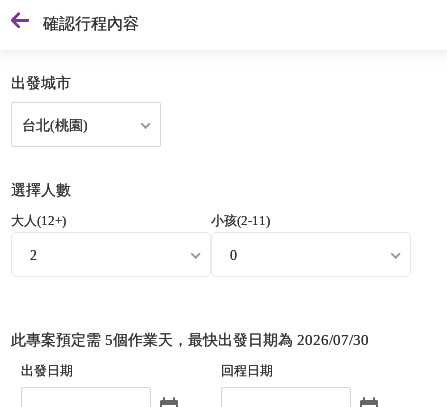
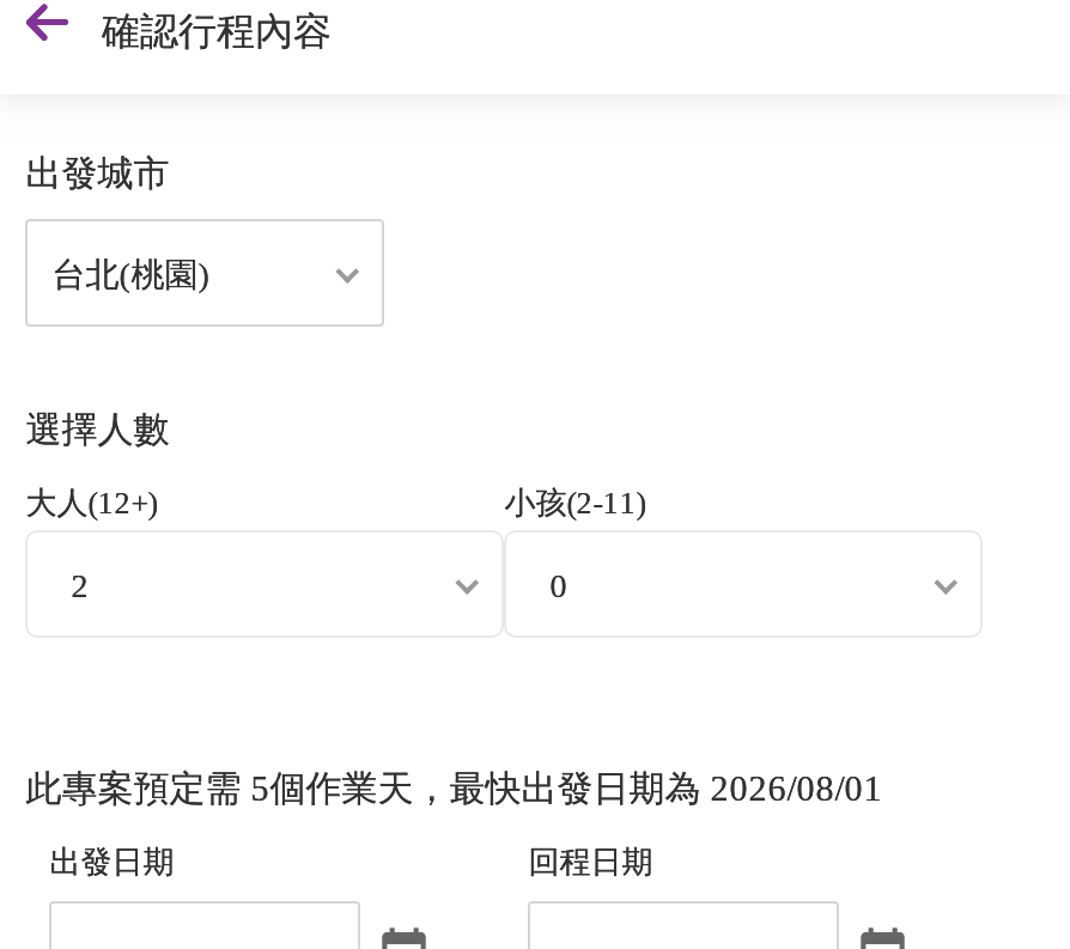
- 此專案預定需5個作業天，最快出發日期為2026/07/30
+ 此專案預定需5個作業天，最快出發日期為2026/08/01
